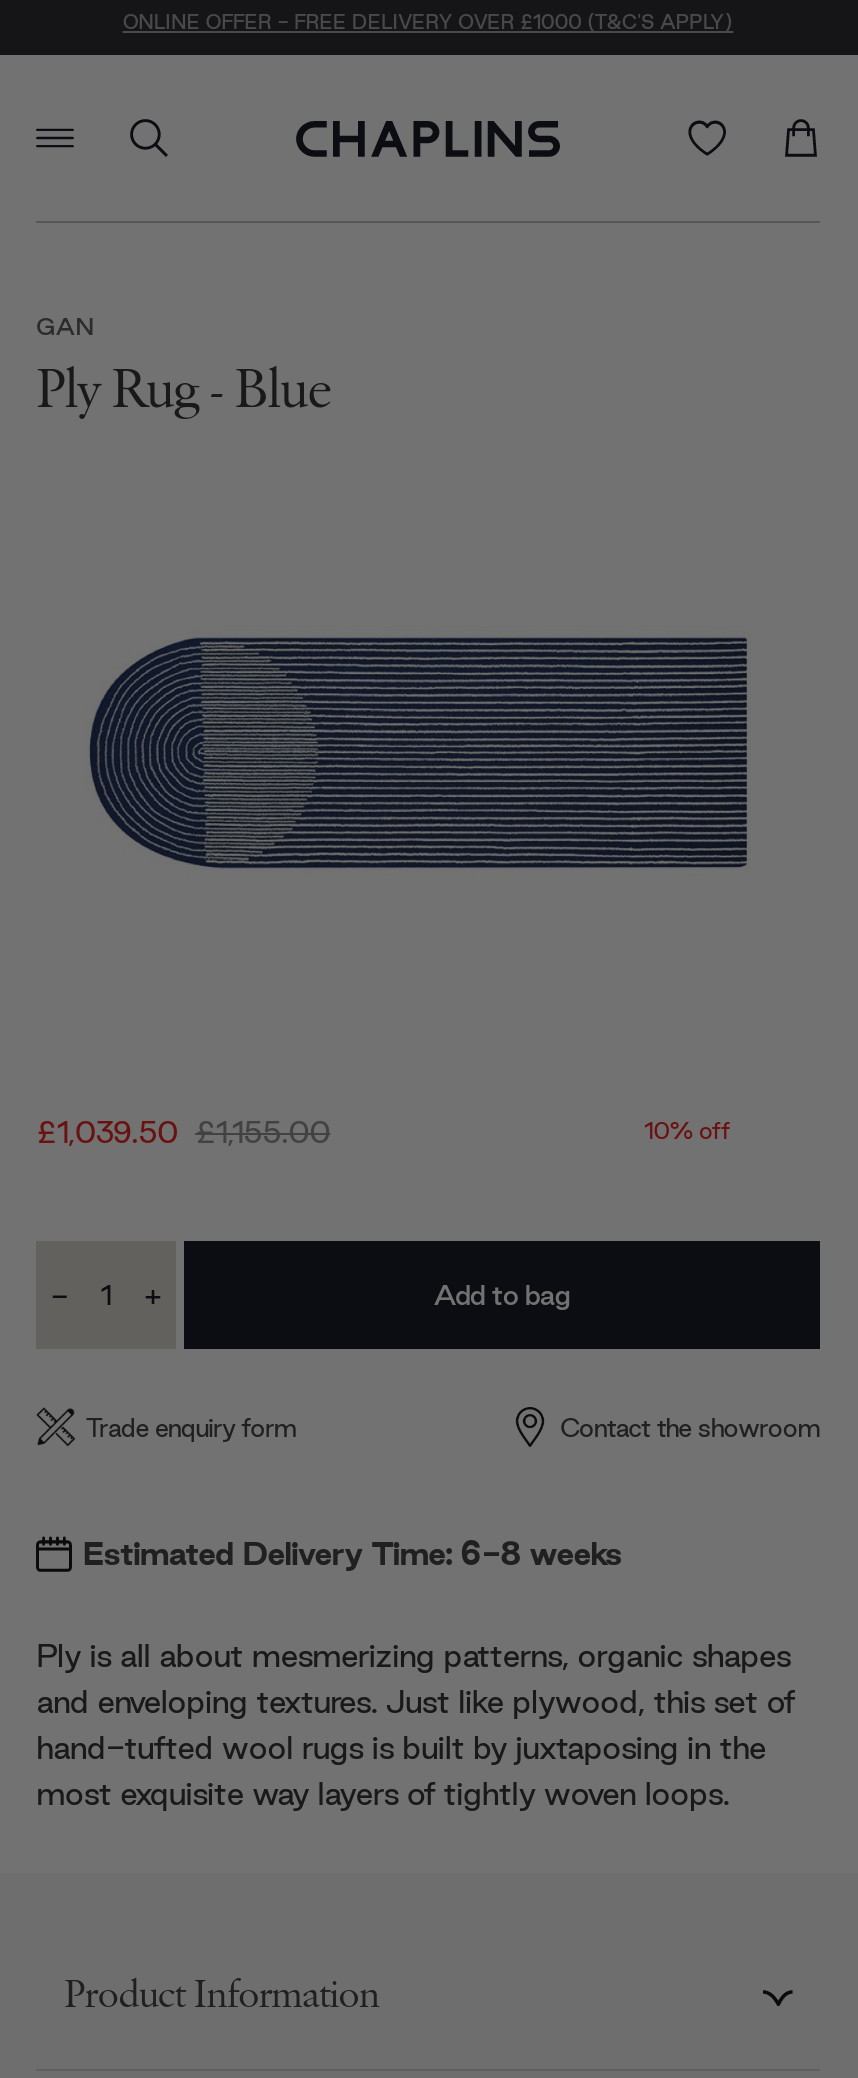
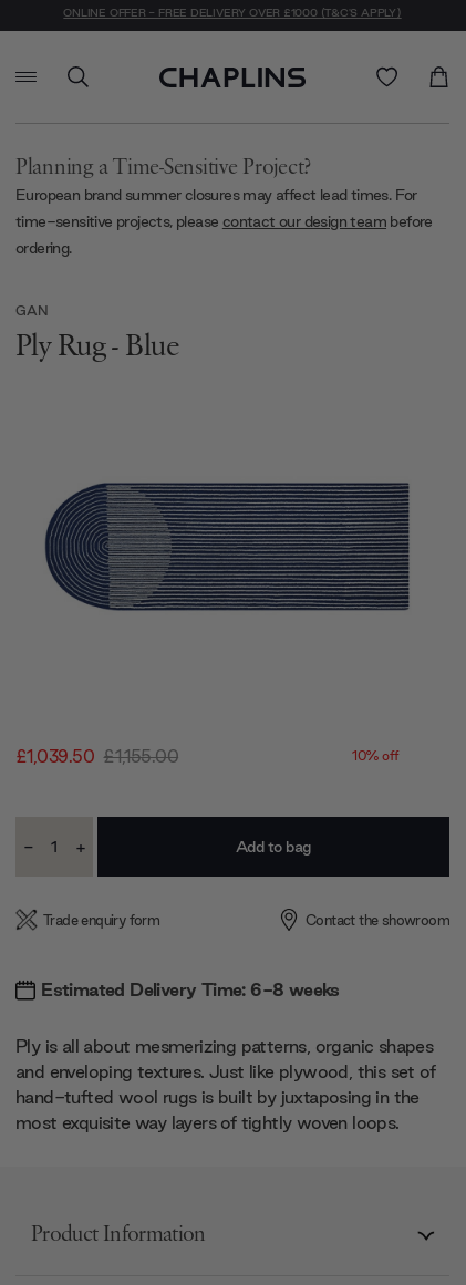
+ Planning a Time-Sensitive Project?
+ European brand summer closures may affect lead times. For
+ time-sensitive projects, please contact our design team before
+ ordering.
